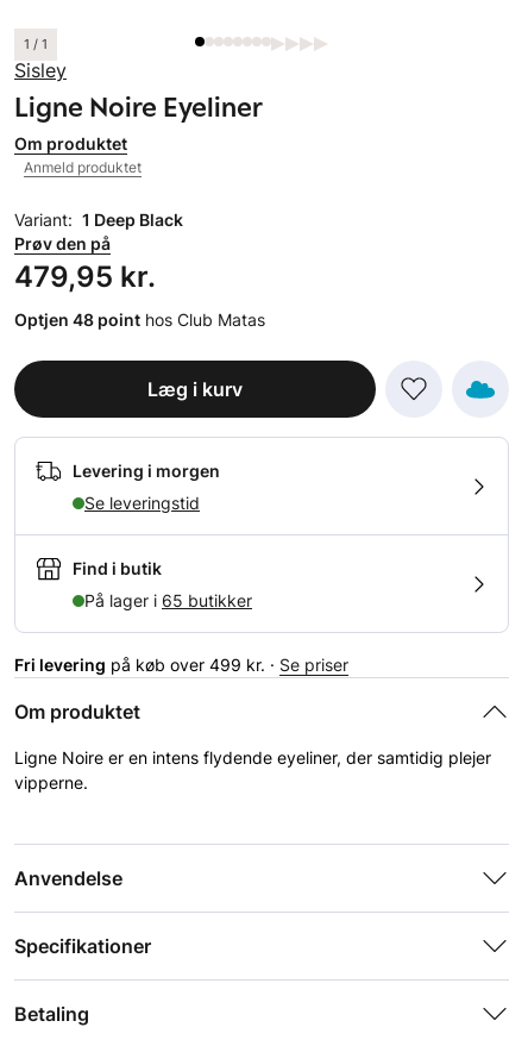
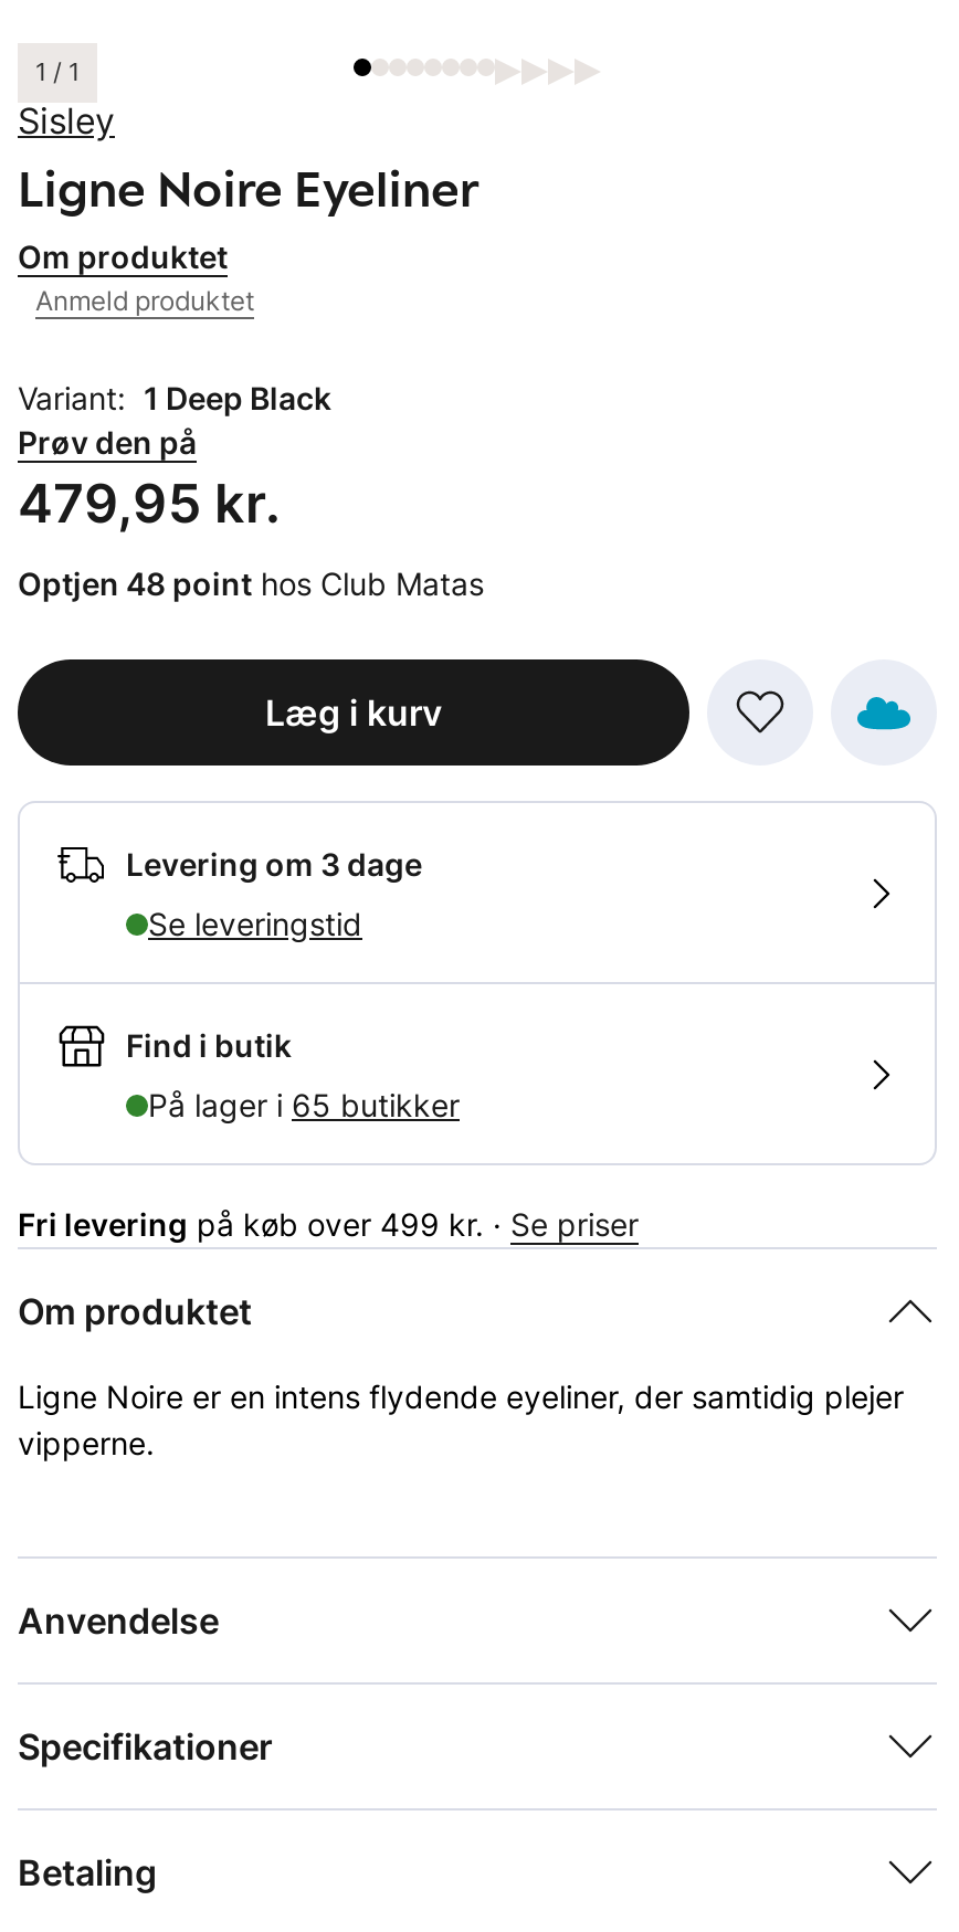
- Levering i morgen
+ Levering om 3 dage
